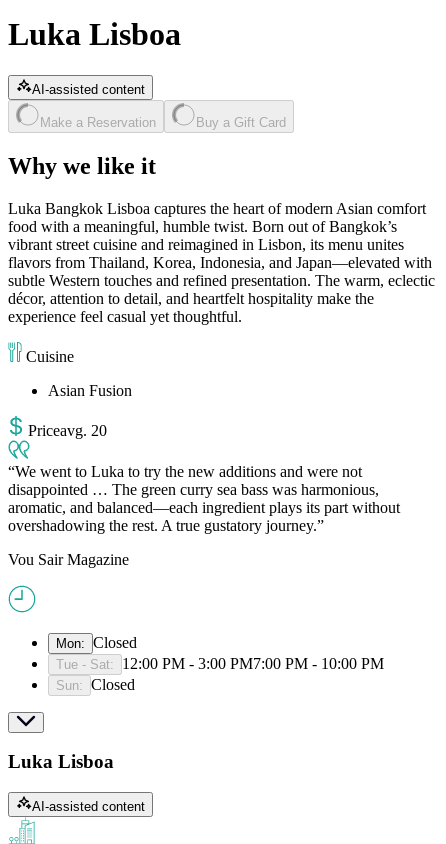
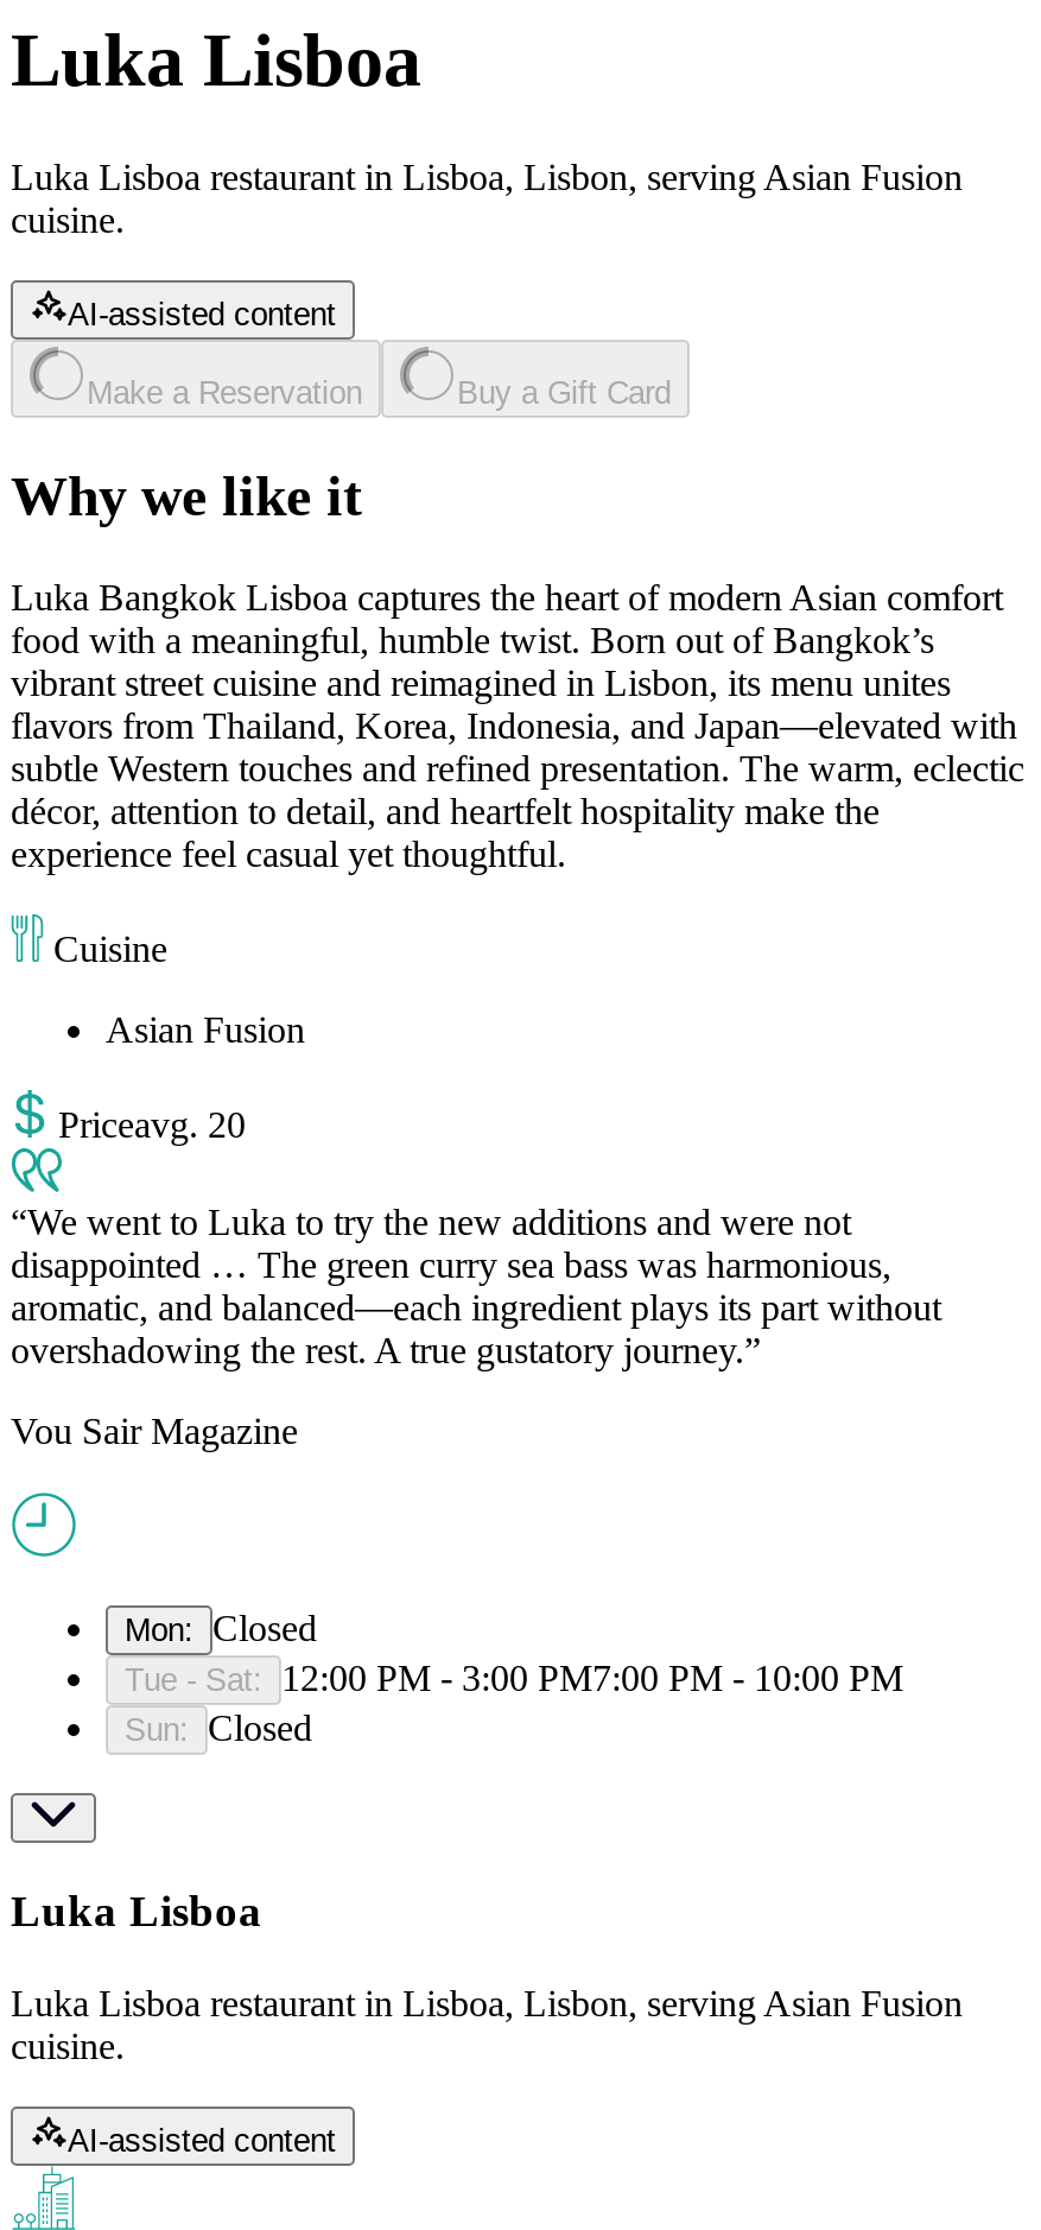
+ Luka Lisboa restaurant in Lisboa, Lisbon, serving Asian Fusion
+ cuisine.

+ Luka Lisboa restaurant in Lisboa, Lisbon, serving Asian Fusion
+ cuisine.
